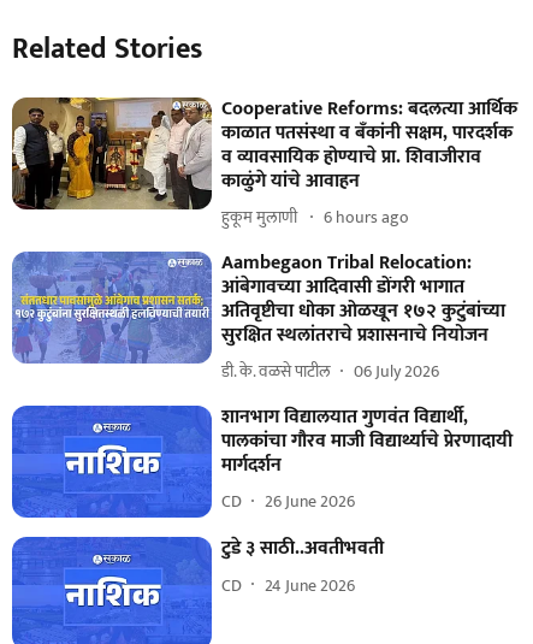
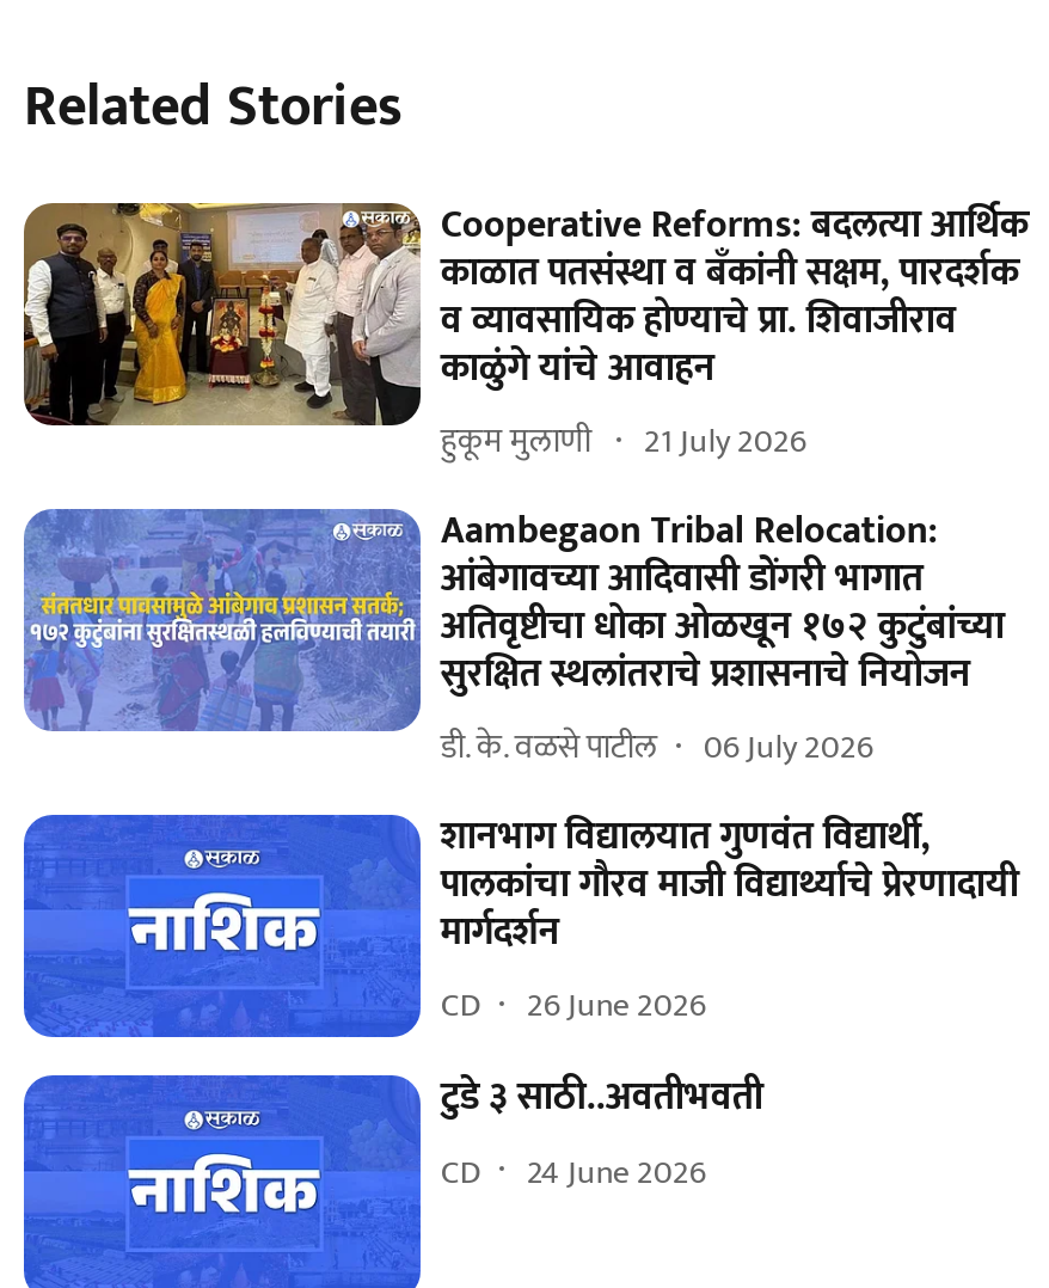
- हुकूम मुलाणी 6 hours ago
+ हुकूम मुलाणी 21 July 2026
